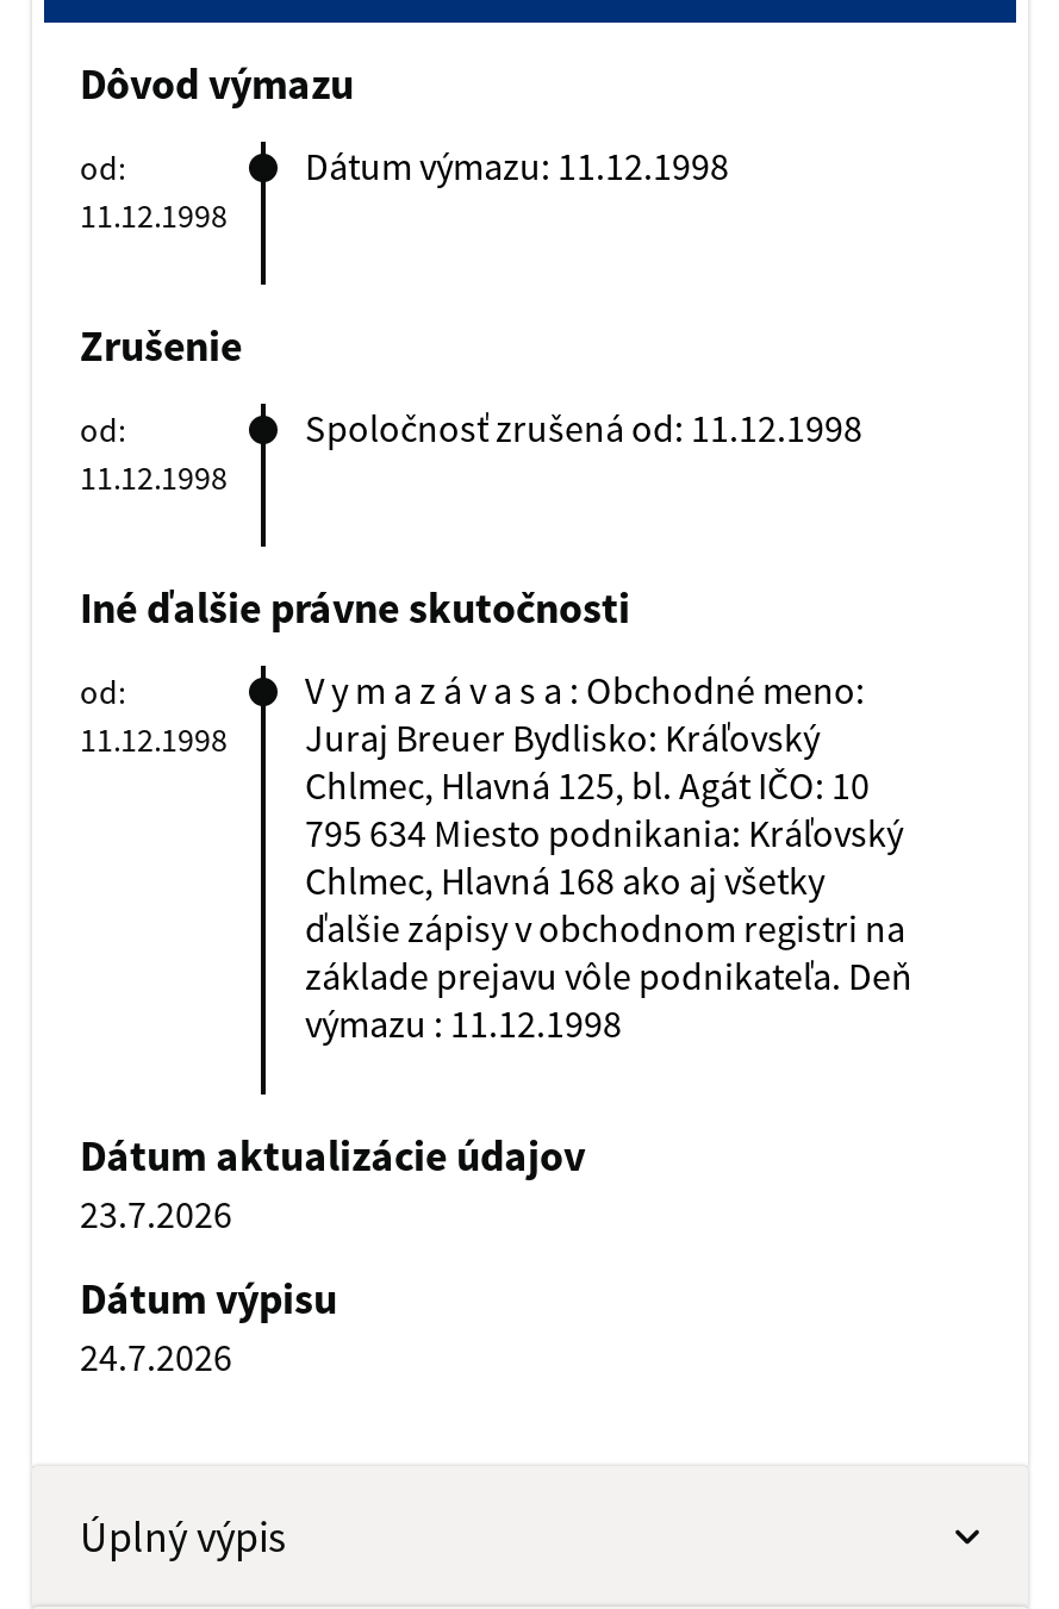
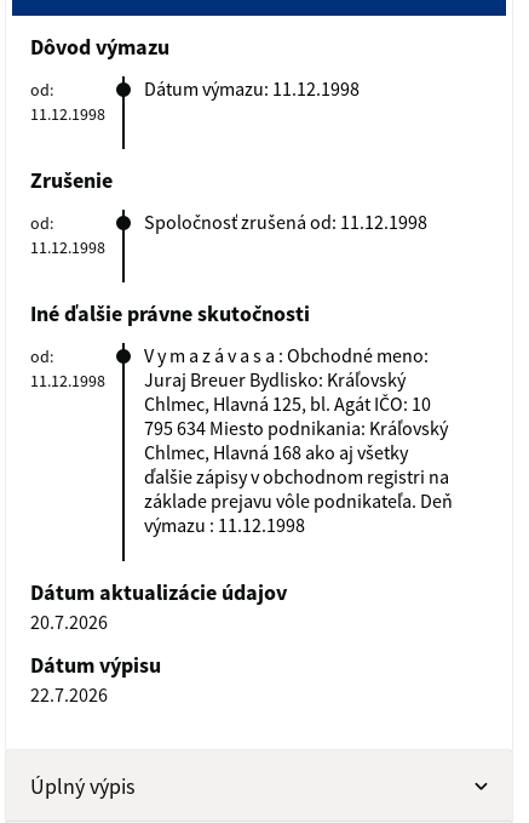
- 23.7.2026
+ 20.7.2026

- 24.7.2026
+ 22.7.2026
